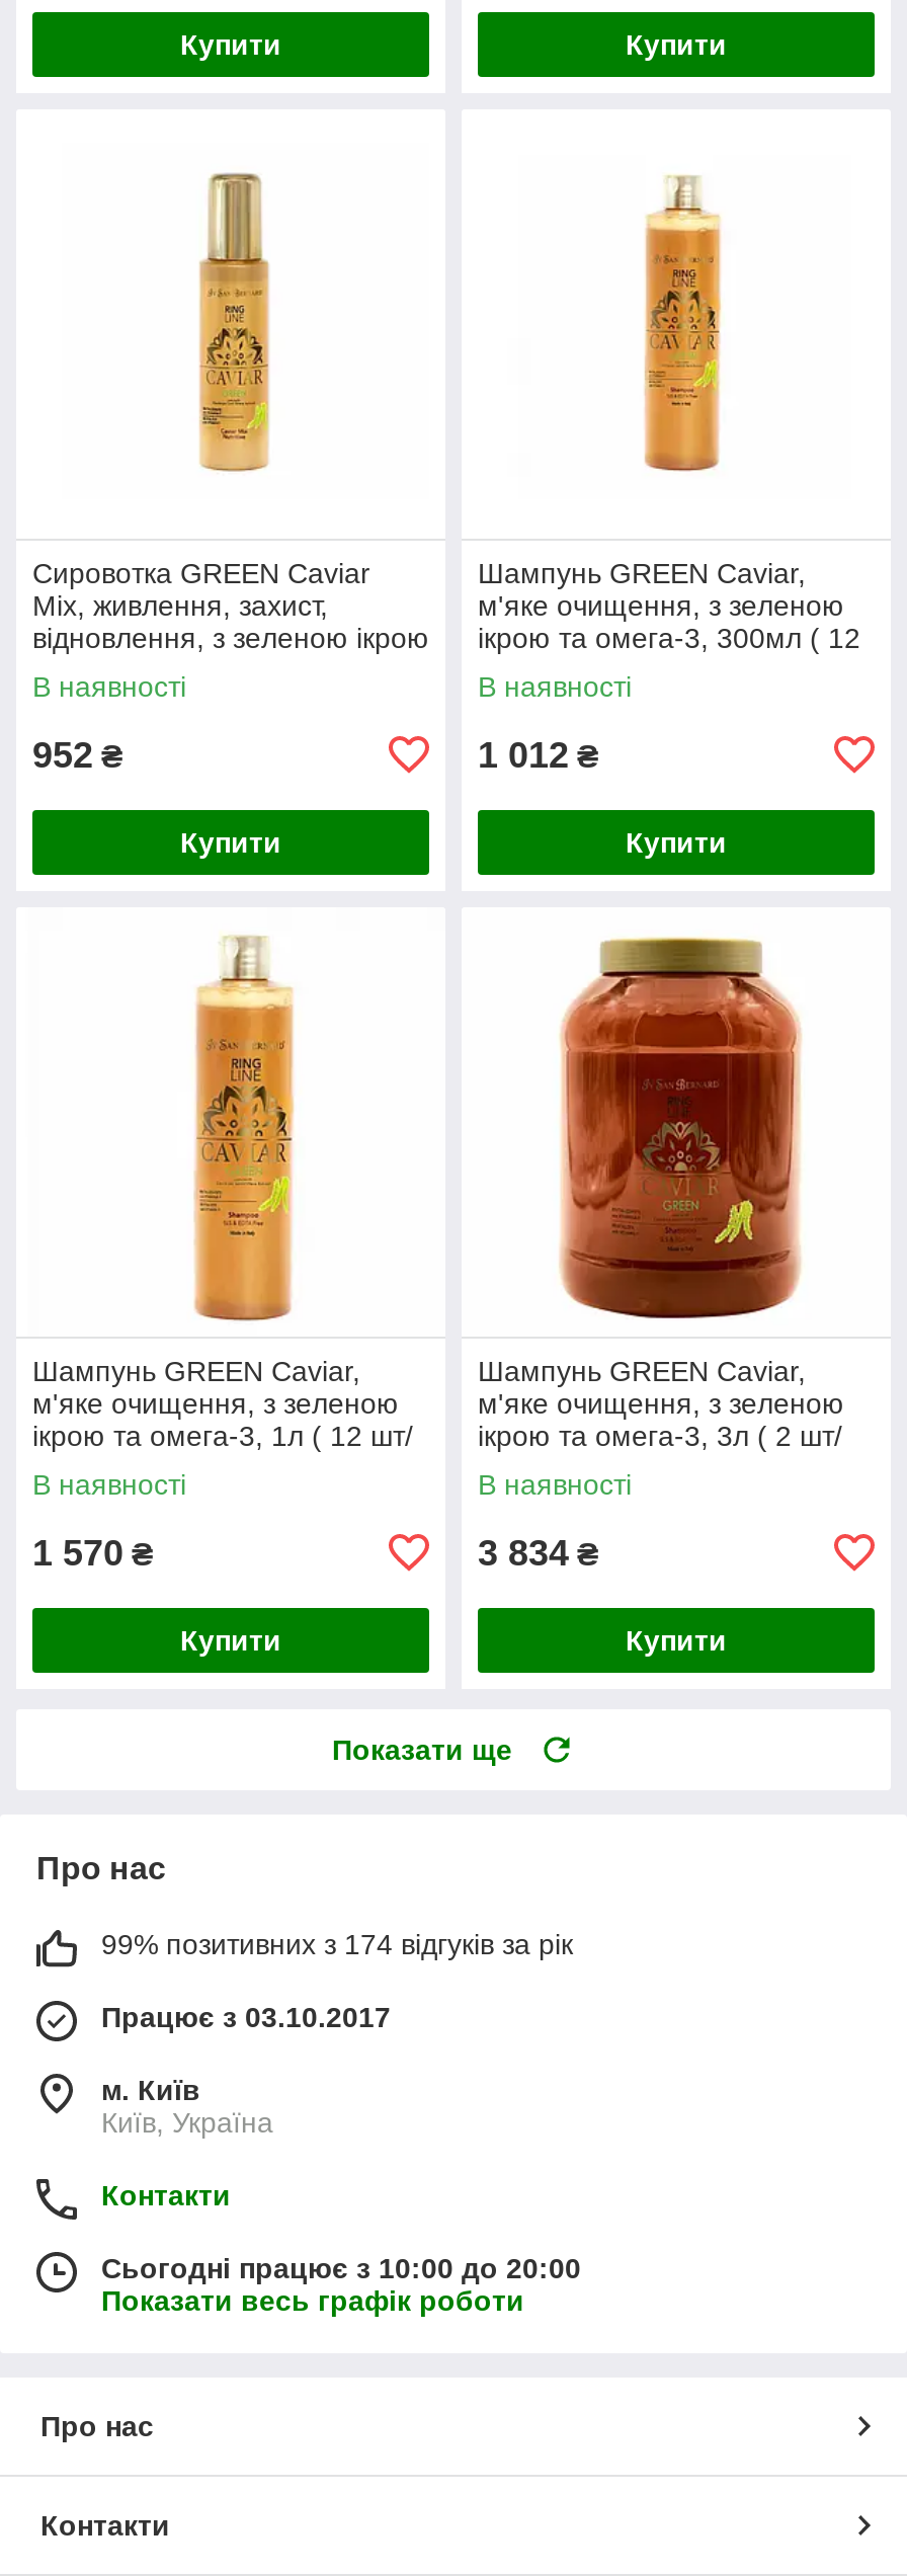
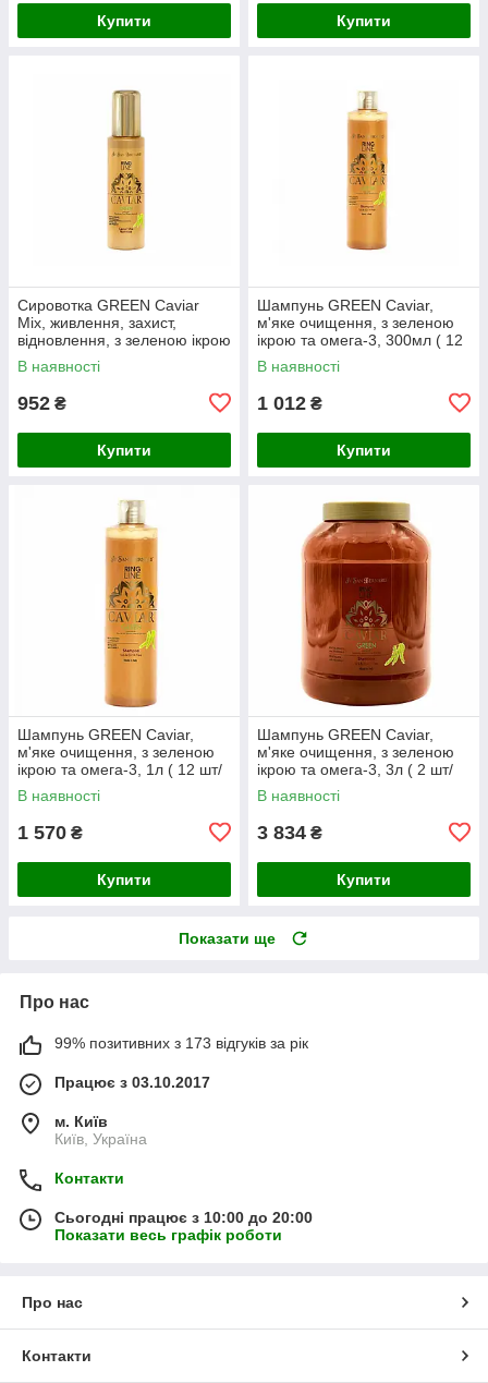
- 99% позитивних з 174 відгуків за рік
+ 99% позитивних з 173 відгуків за рік
